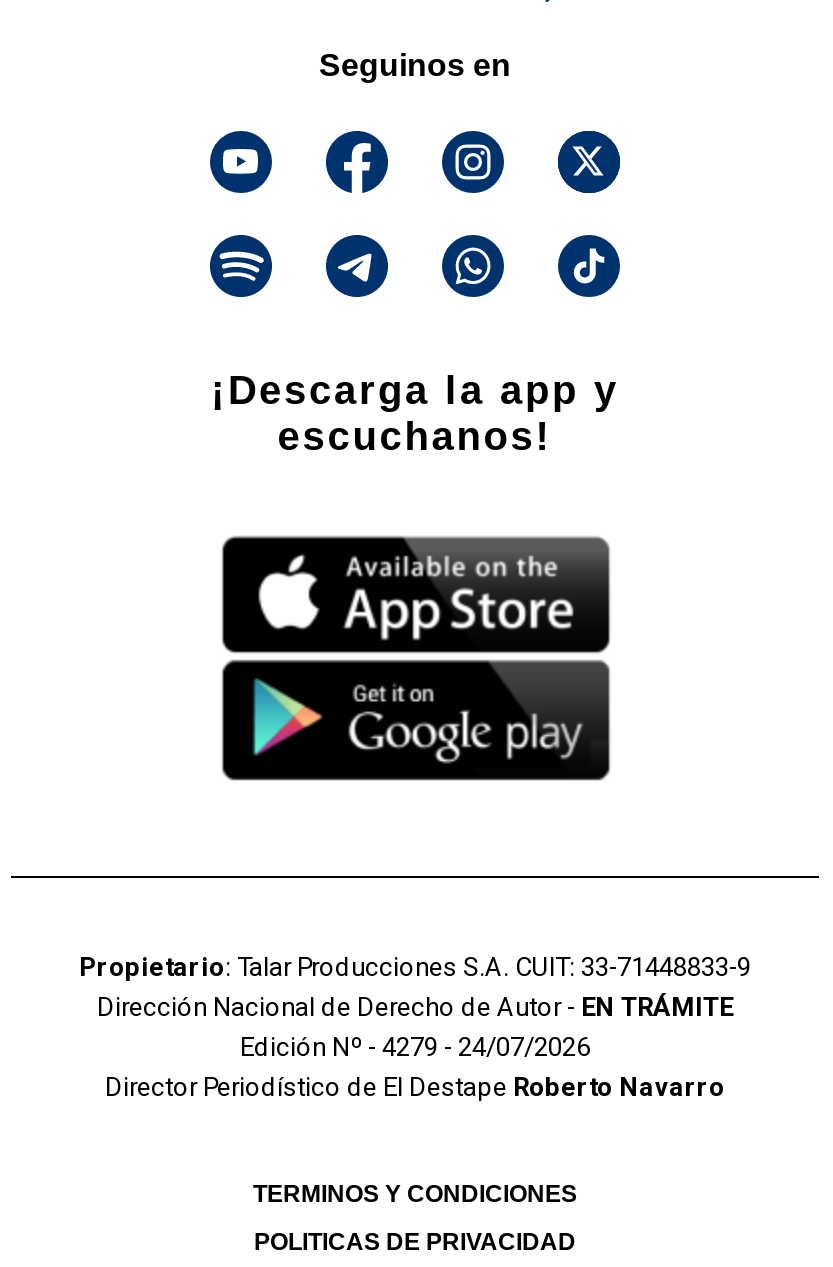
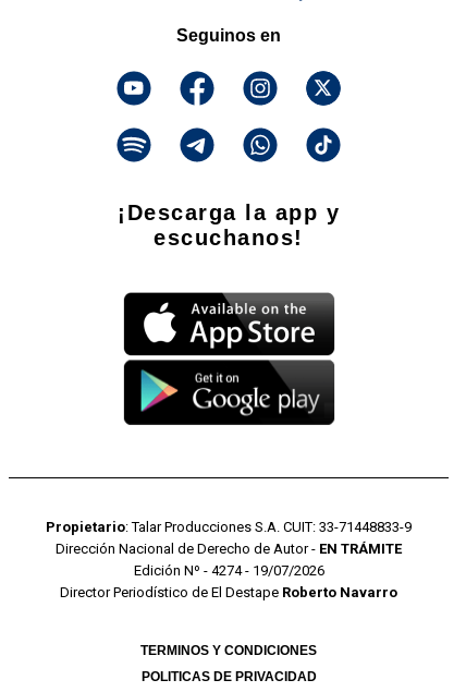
- Edición Nº - 4279 - 24/07/2026
+ Edición Nº - 4274 - 19/07/2026
